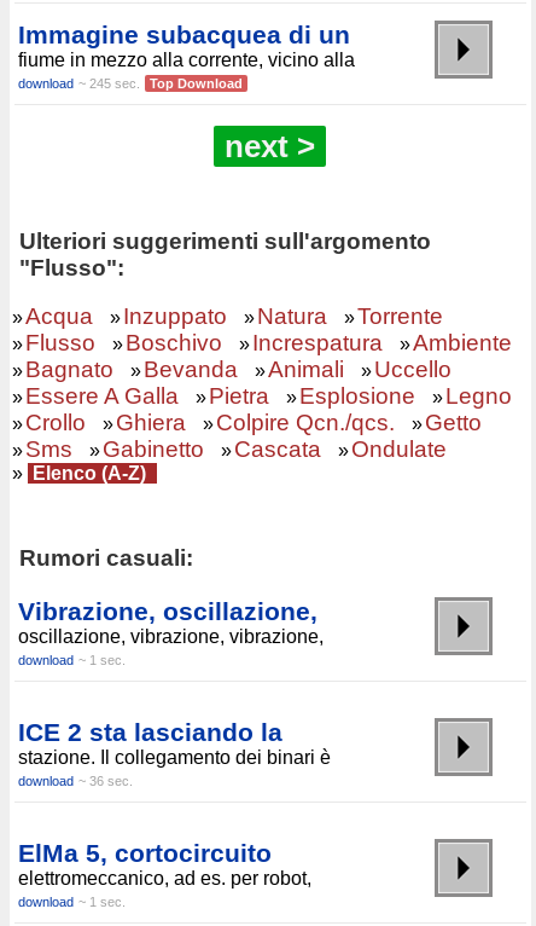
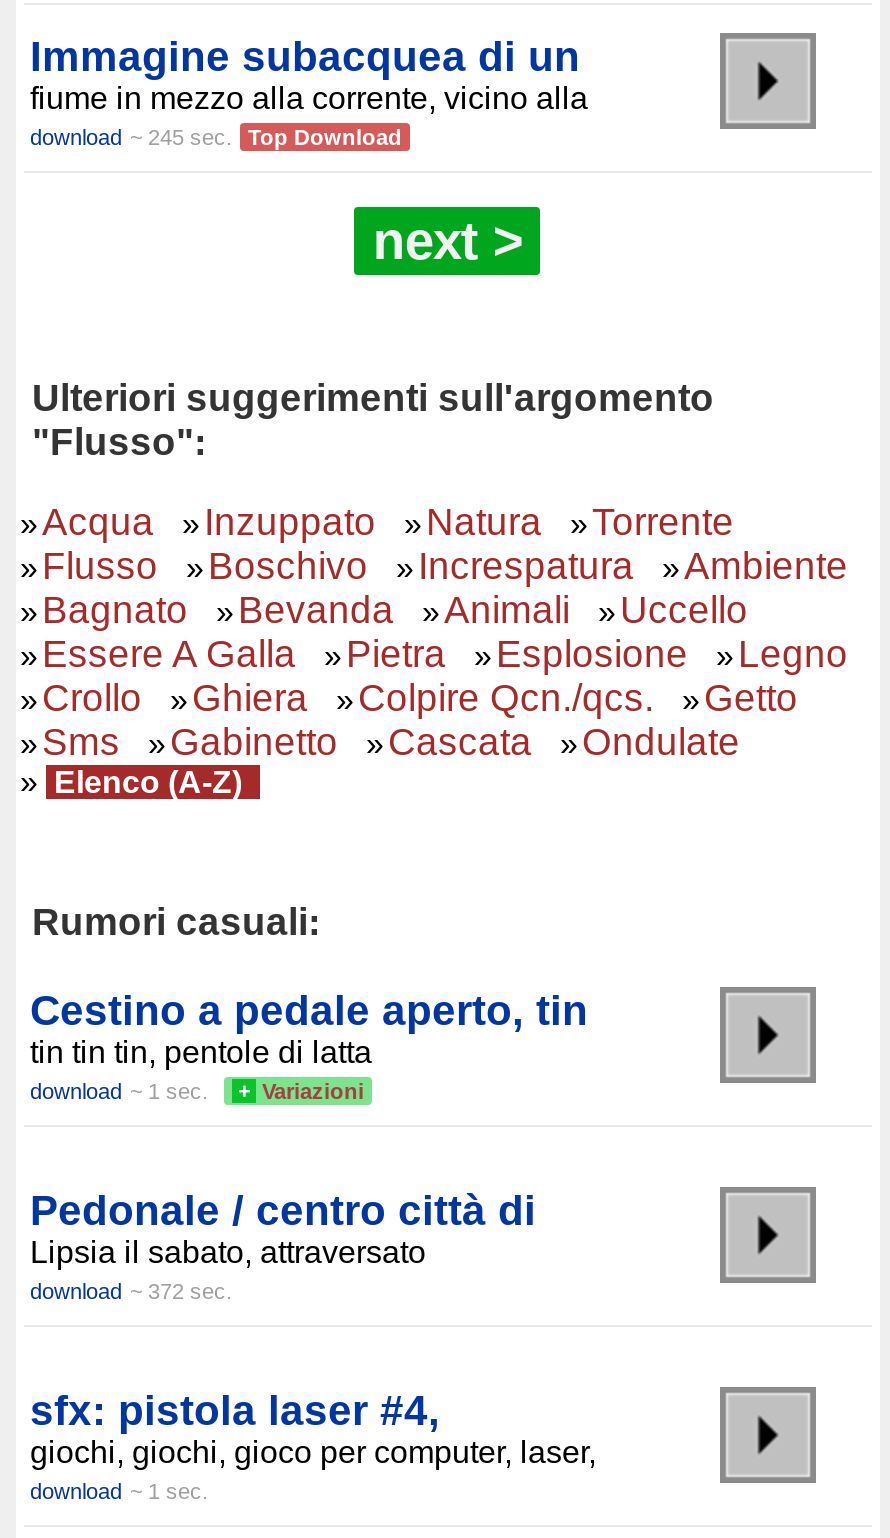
- Vibrazione, oscillazione,
- oscillazione, vibrazione, vibrazione,
+ Cestino a pedale aperto, tin
+ tin tin tin, pentole di latta

- ICE 2 sta lasciando la
- stazione. Il collegamento dei binari è
- download ~ 36 sec.
- ElMa 5, cortocircuito
- elettromeccanico, ad es. per robot,
+ + Variazioni
+ Pedonale / centro città di
+ Lipsia il sabato, attraversato
+ download ~ 372 sec.
+ sfx: pistola laser #4,
+ giochi, giochi, gioco per computer, laser,
